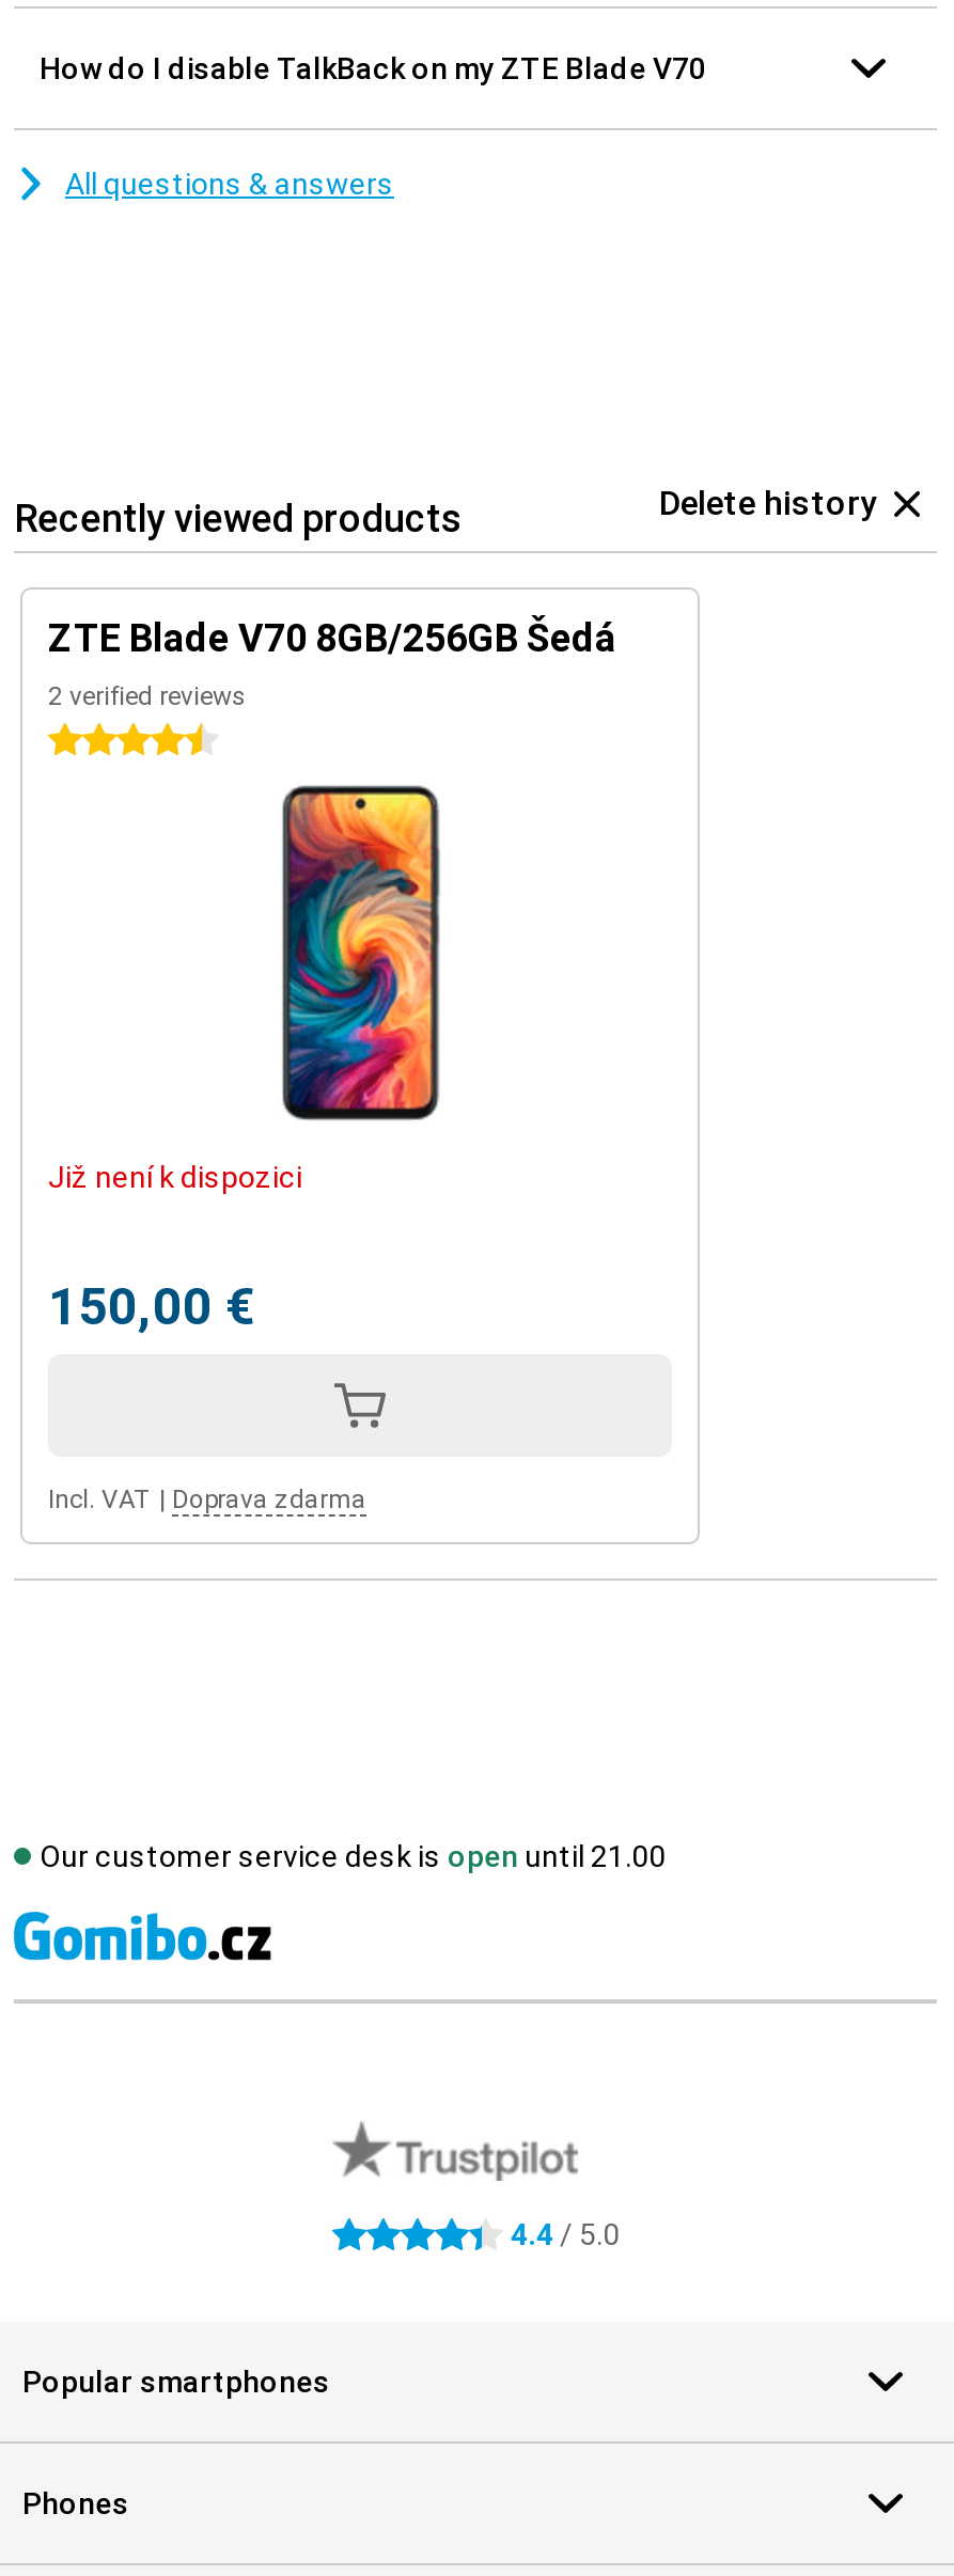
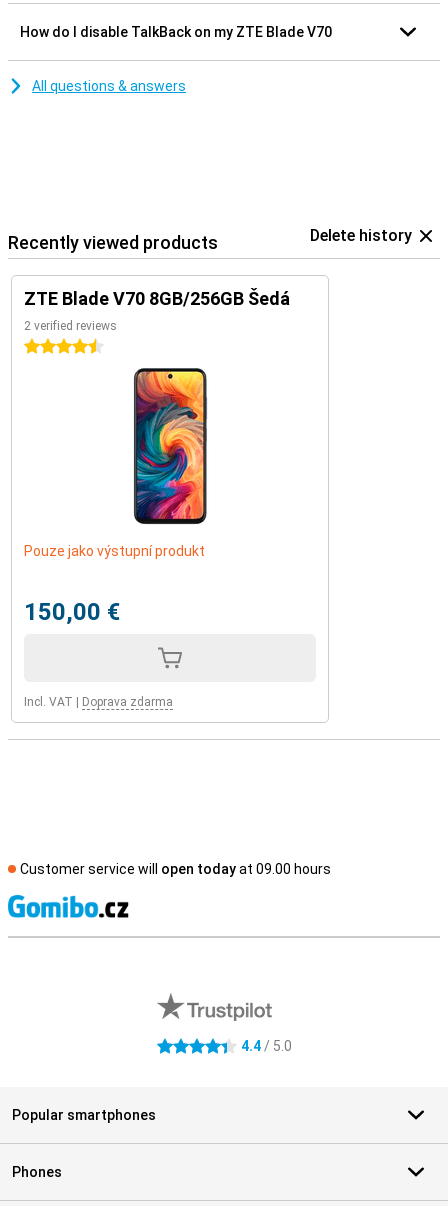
- Již není k dispozici
+ Pouze jako výstupní produkt

- Our customer service desk is open until 21.00
+ Customer service will open today at 09.00 hours
